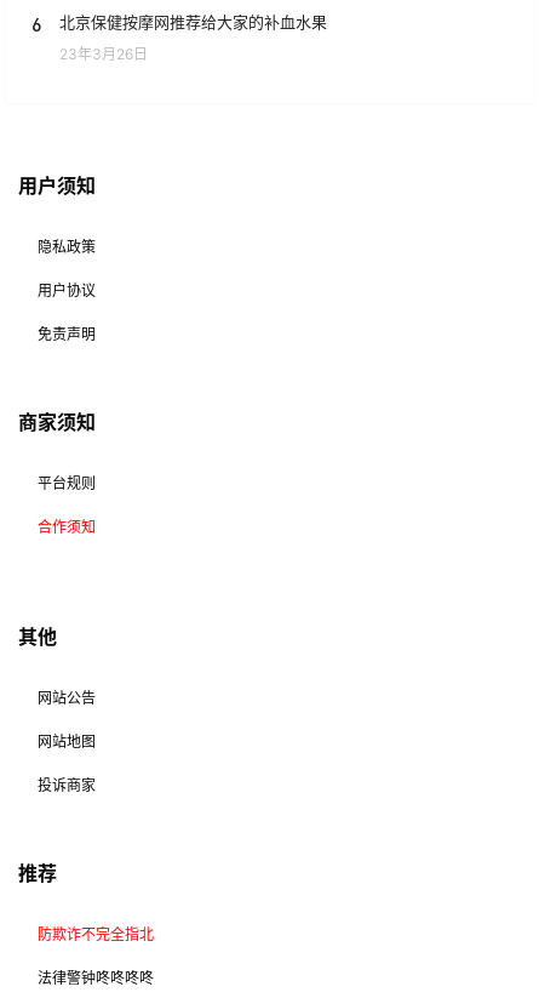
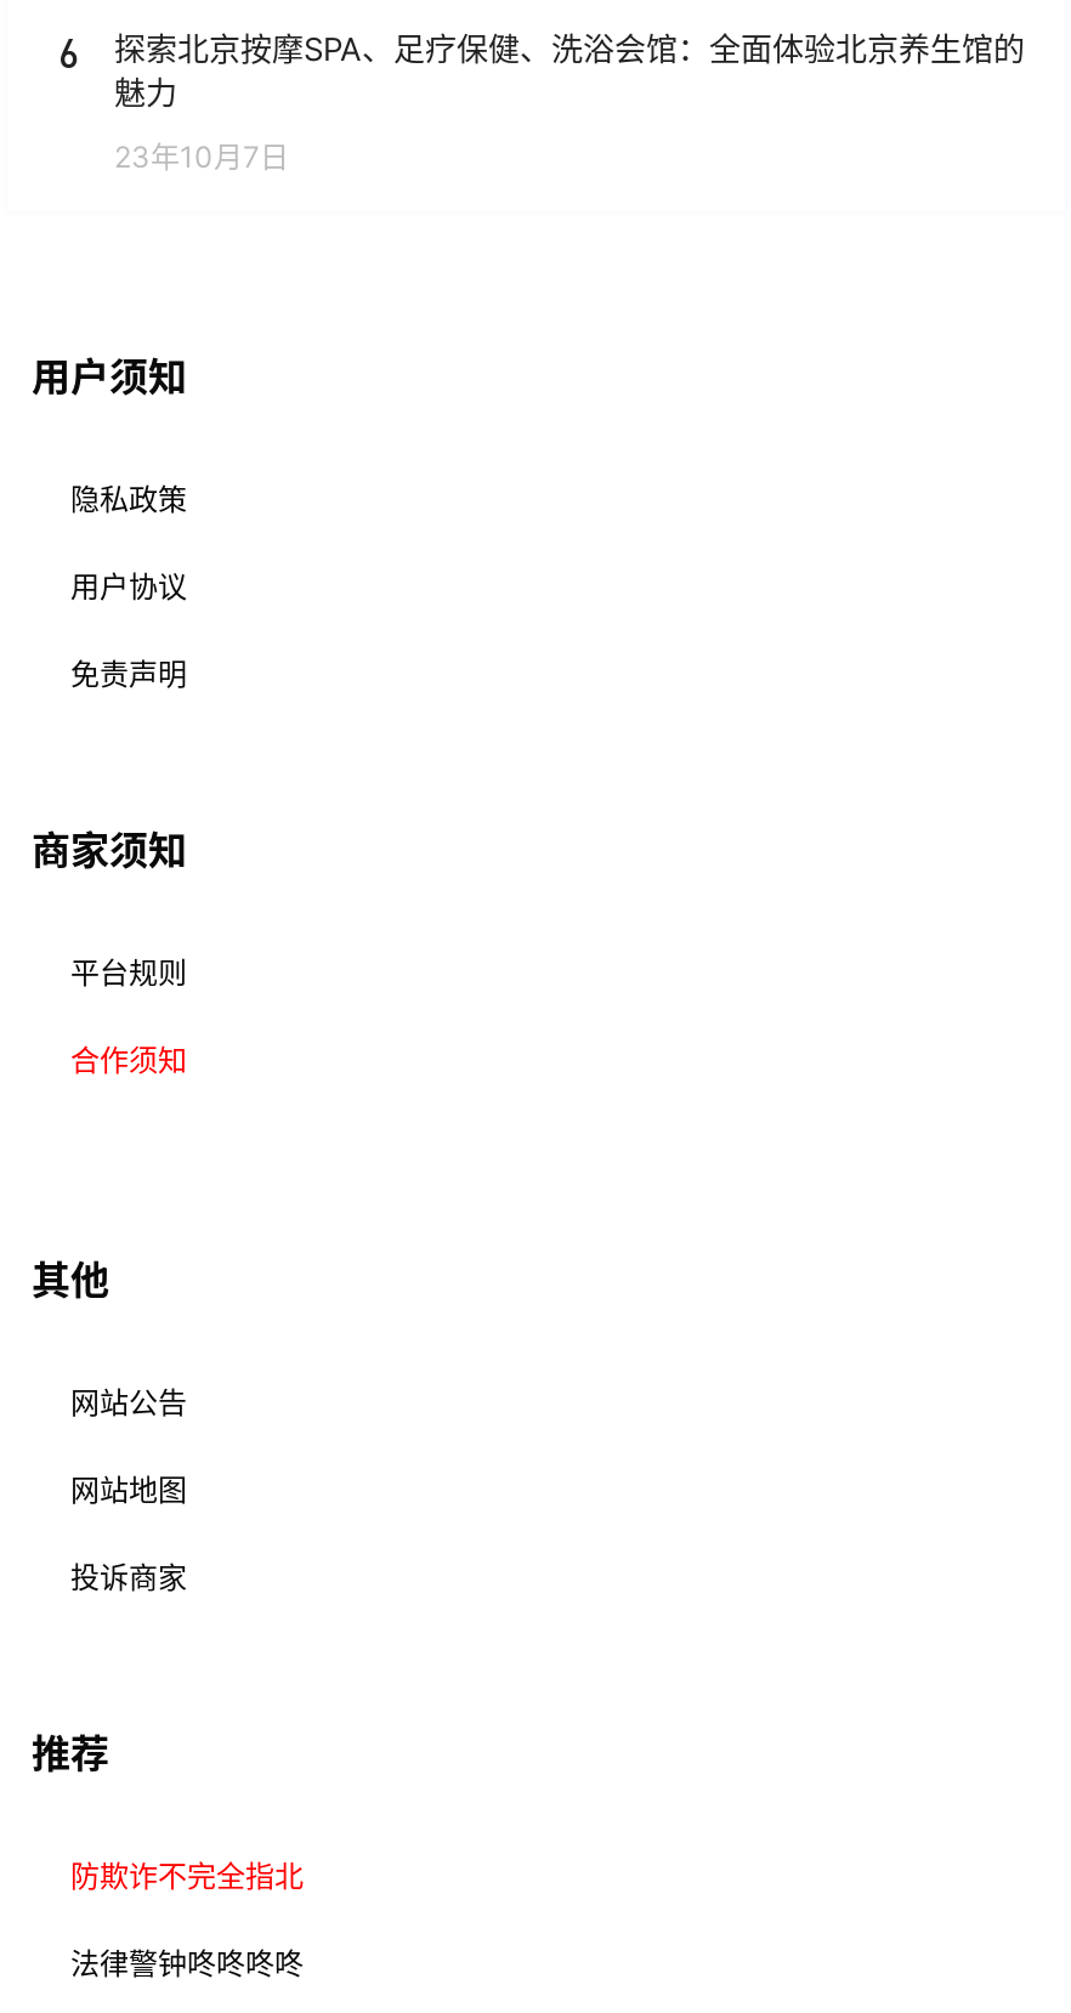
- 北京保健按摩网推荐给大家的补血水果
+ 探索北京按摩SPA、足疗保健、洗浴会馆：全面体验北京养生馆的
+ 魅力

- 23年3月26日
+ 23年10月7日
